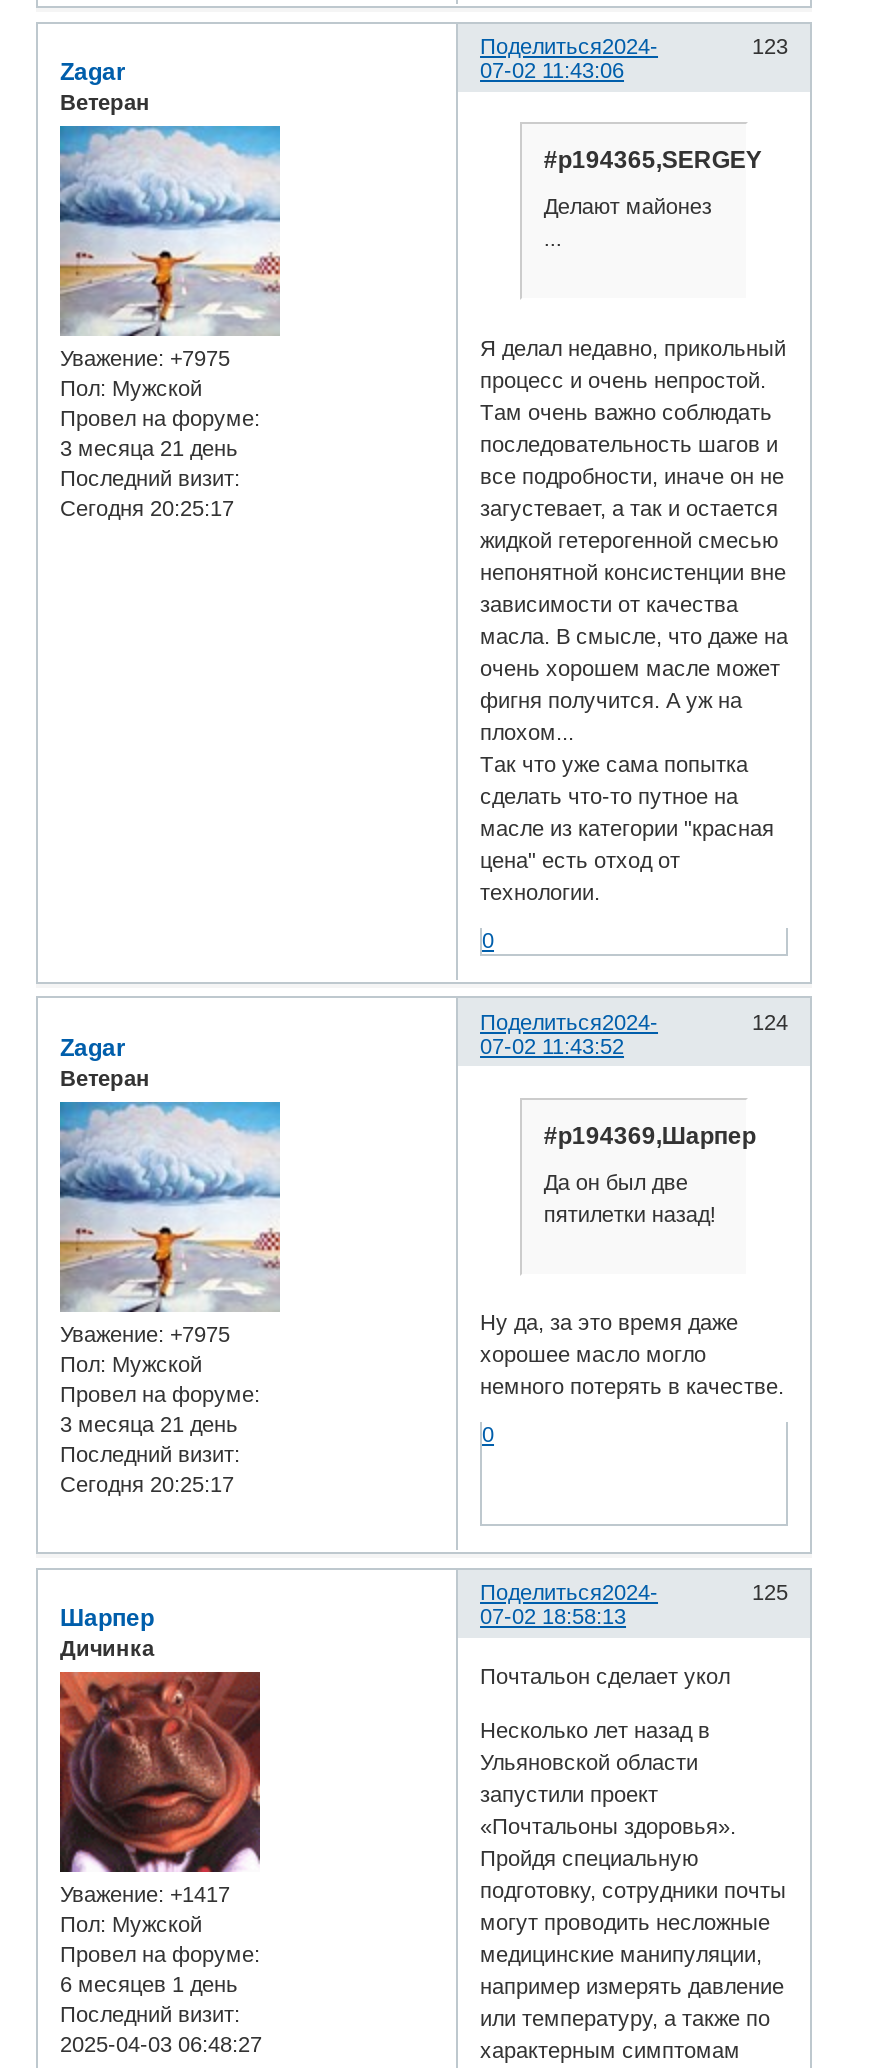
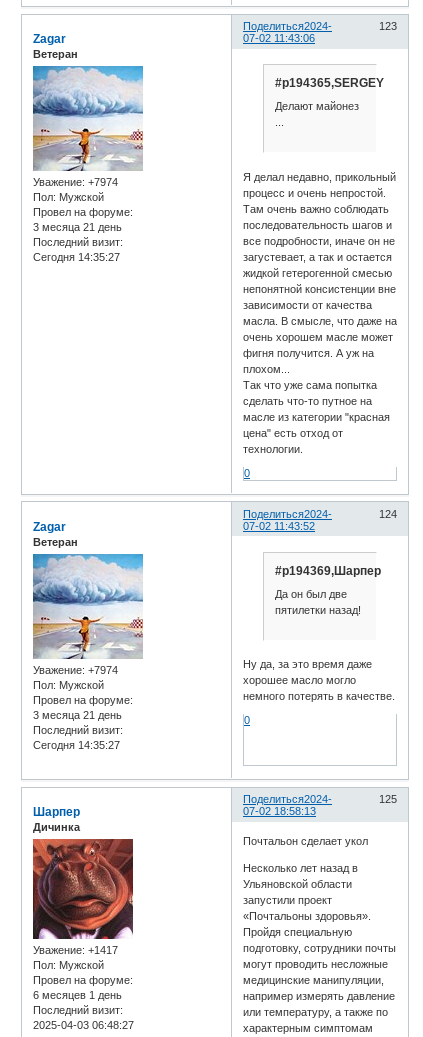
- Уважение: +7975
+ Уважение: +7974

- Сегодня 20:25:17
+ Сегодня 14:35:27

- Уважение: +7975
+ Уважение: +7974

- Сегодня 20:25:17
+ Сегодня 14:35:27
